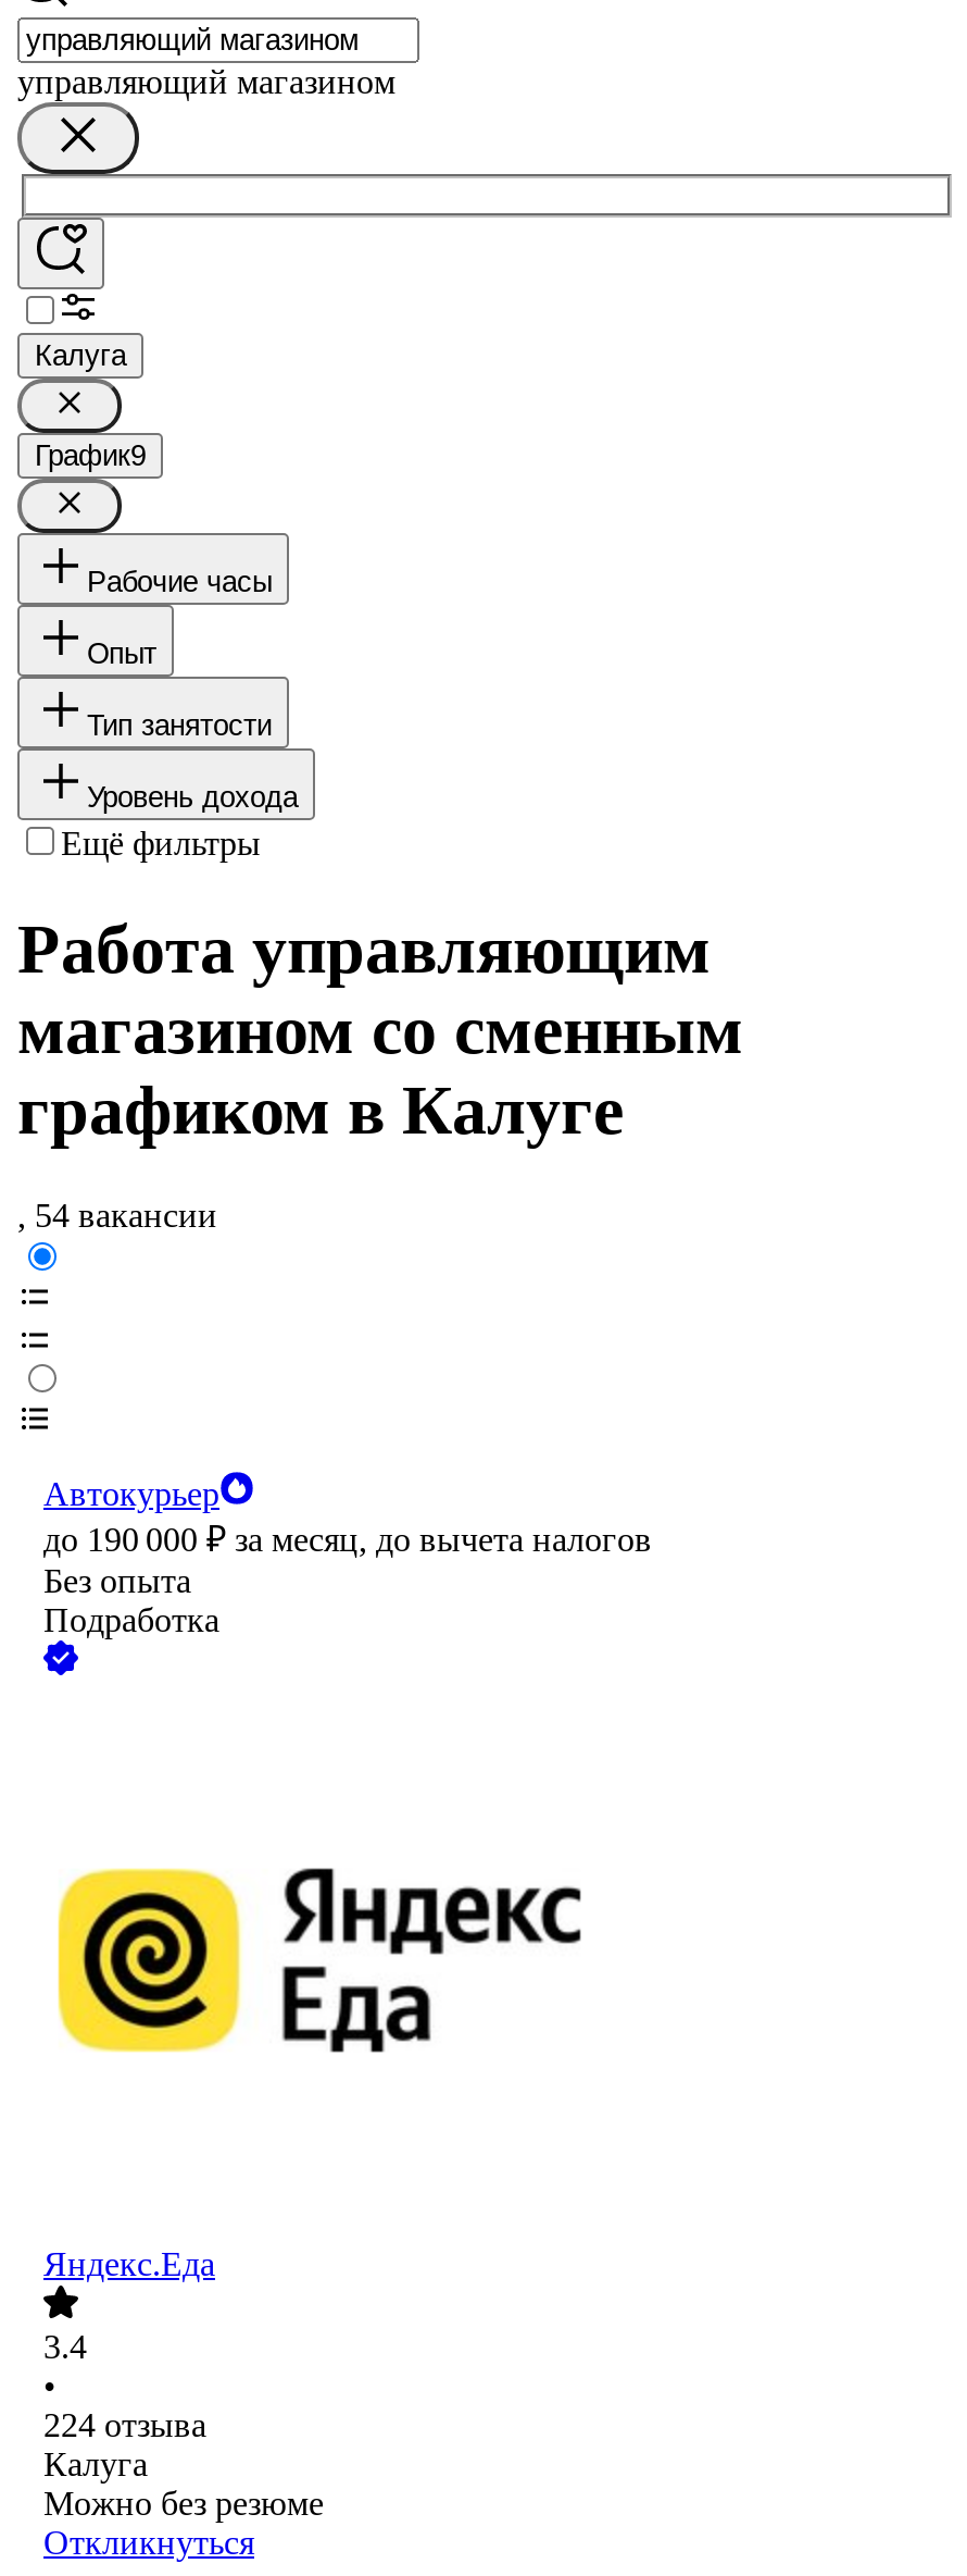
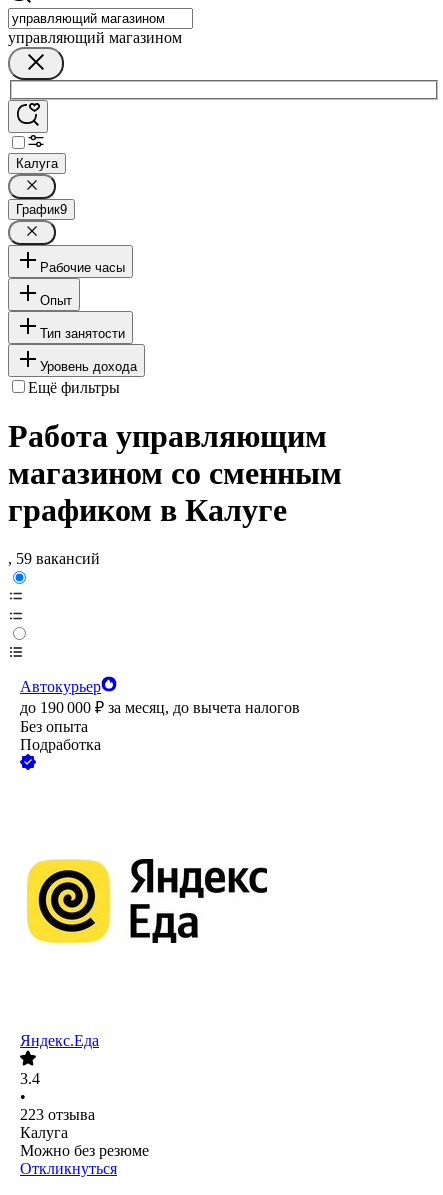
- , 54 вакансии
+ , 59 вакансий

- 224 отзыва
+ 223 отзыва
